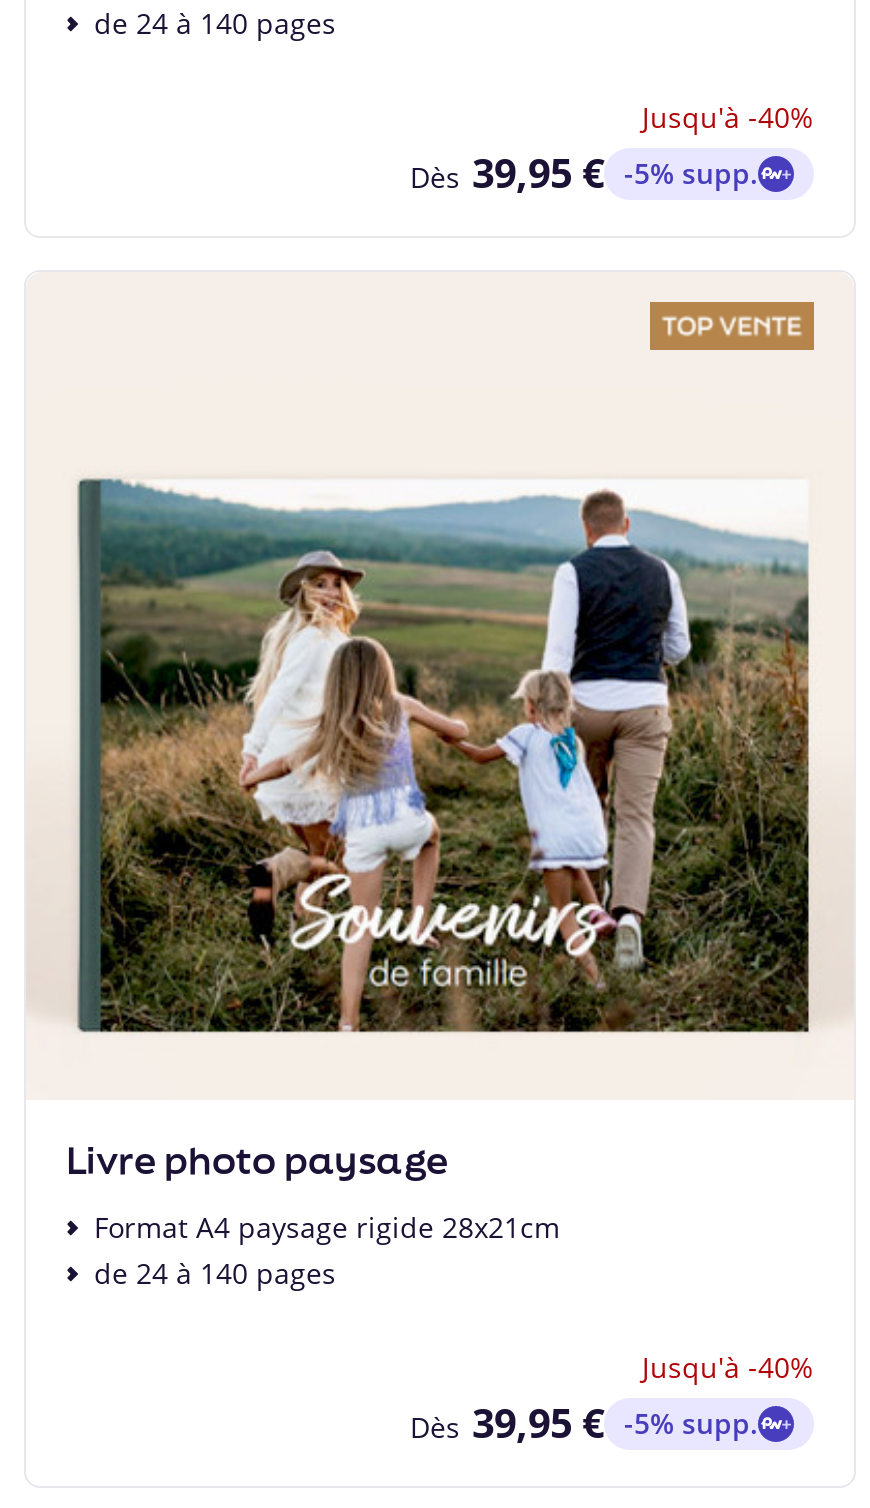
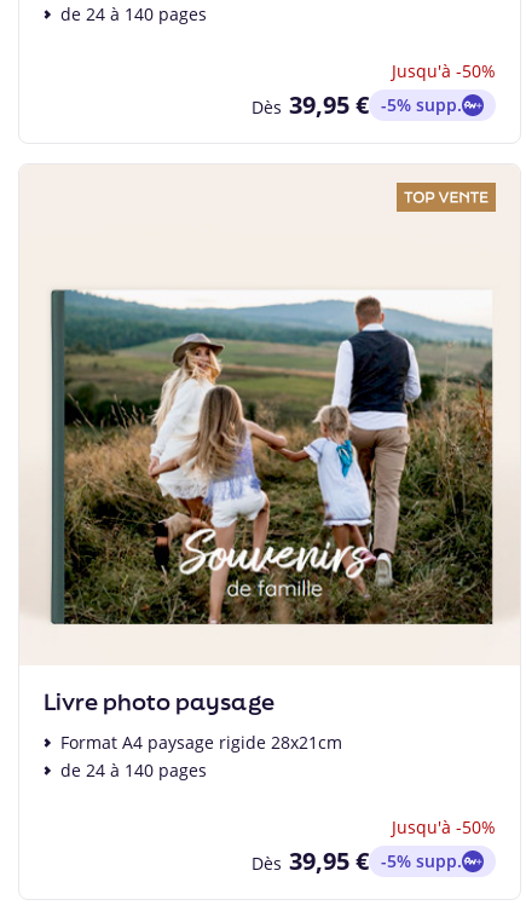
- Jusqu'à -40%
+ Jusqu'à -50%

- Jusqu'à -40%
+ Jusqu'à -50%
